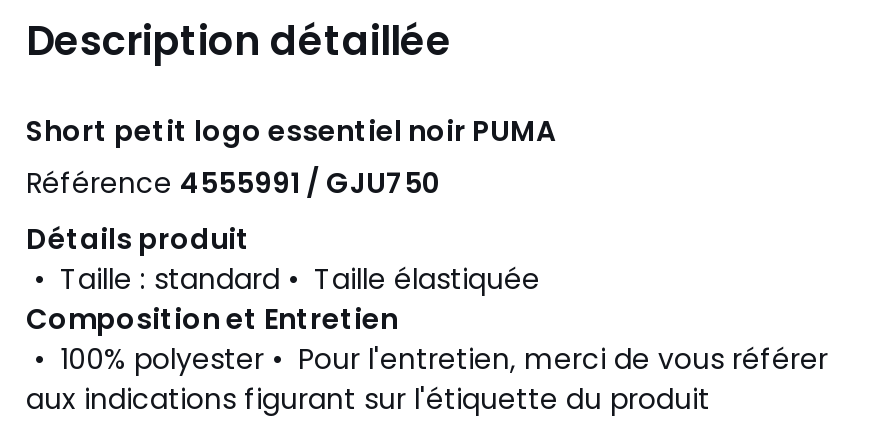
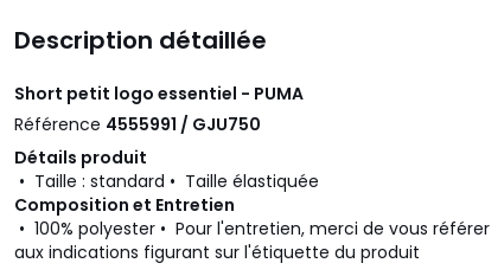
- Short petit logo essentiel noir PUMA
+ Short petit logo essentiel - PUMA
